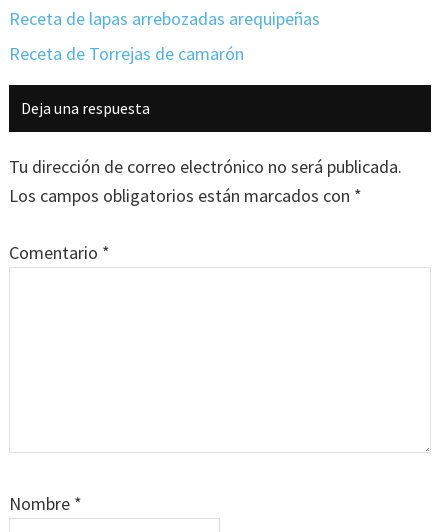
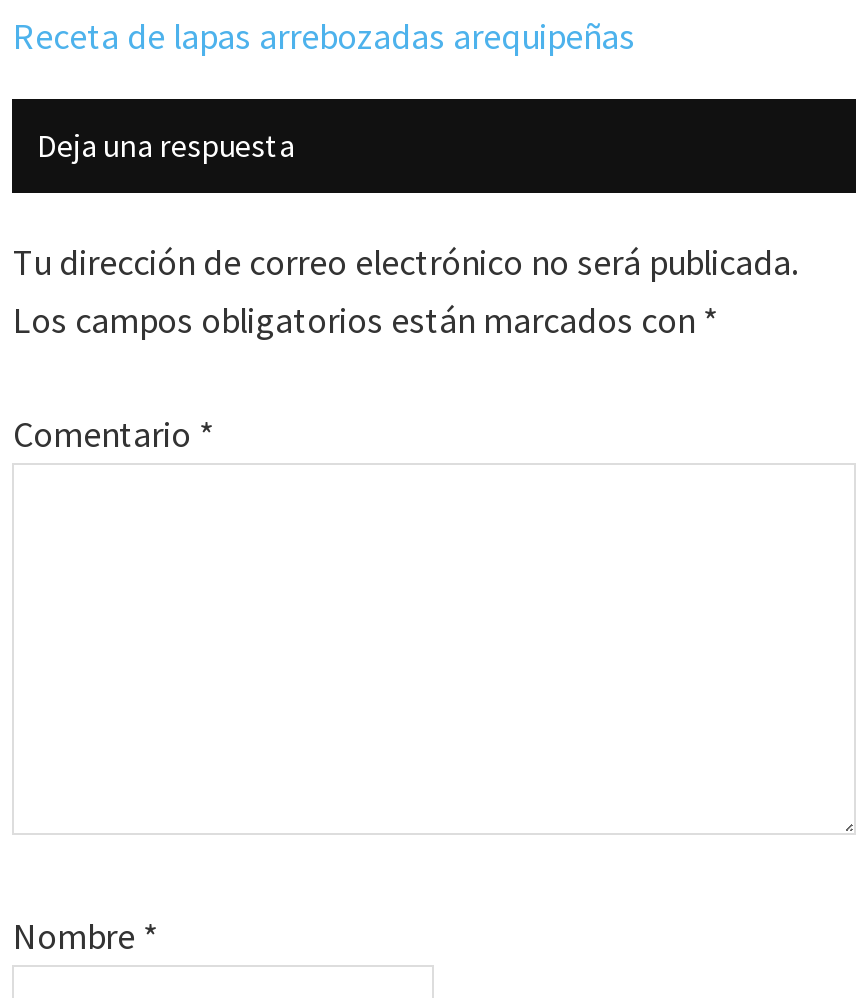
- Receta de Torrejas de camarón
